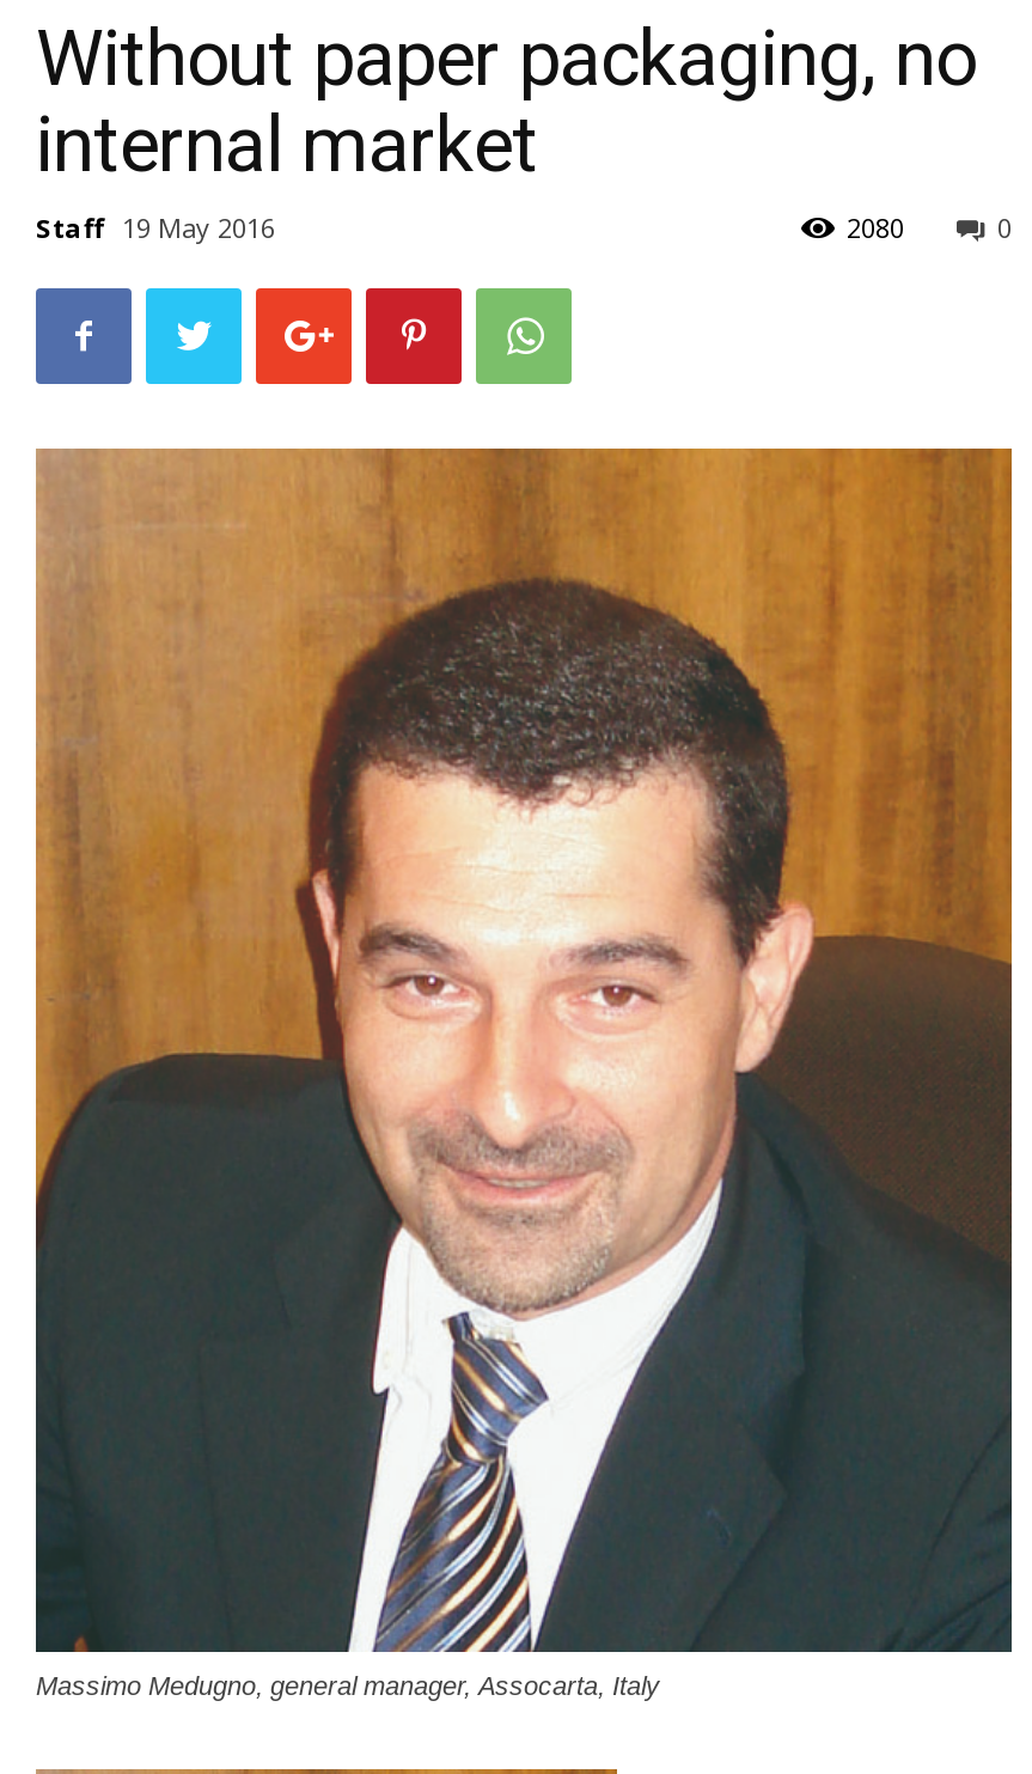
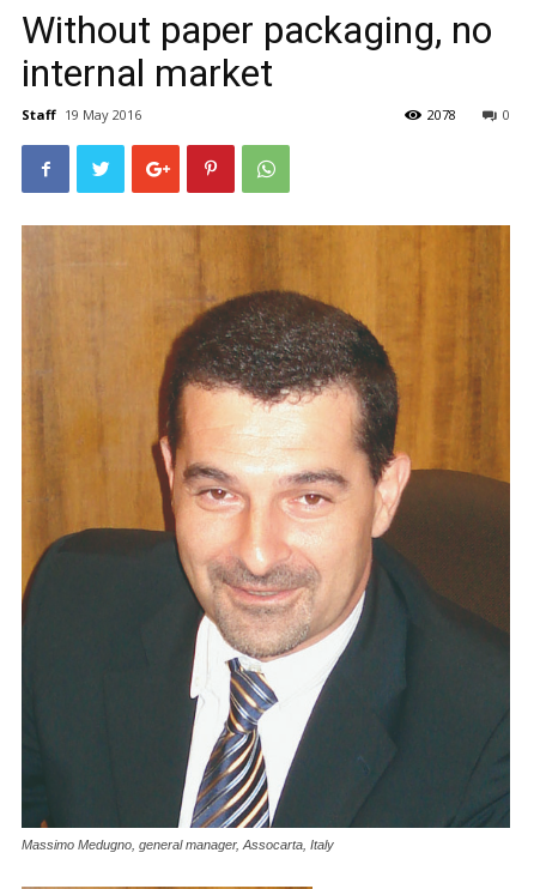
- 2080
+ 2078
